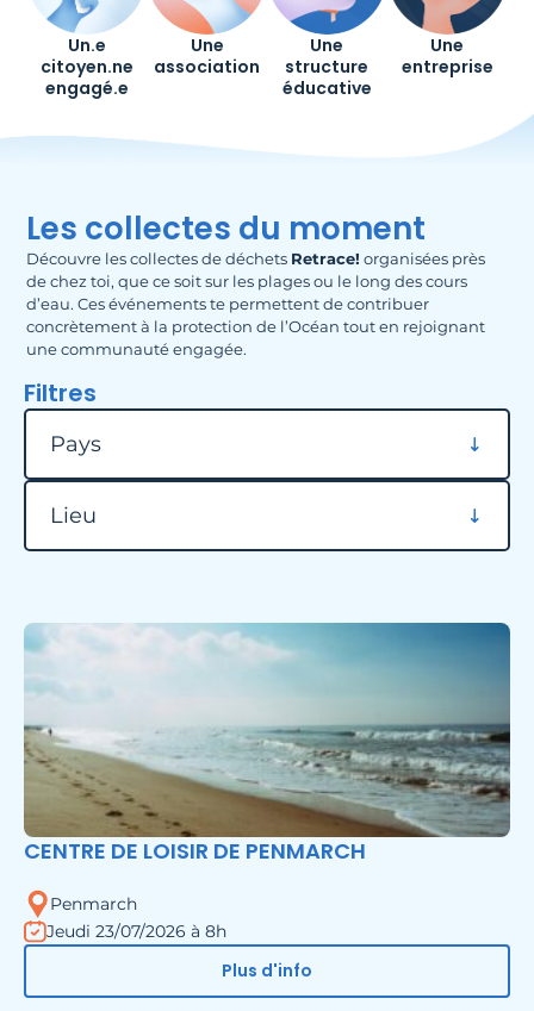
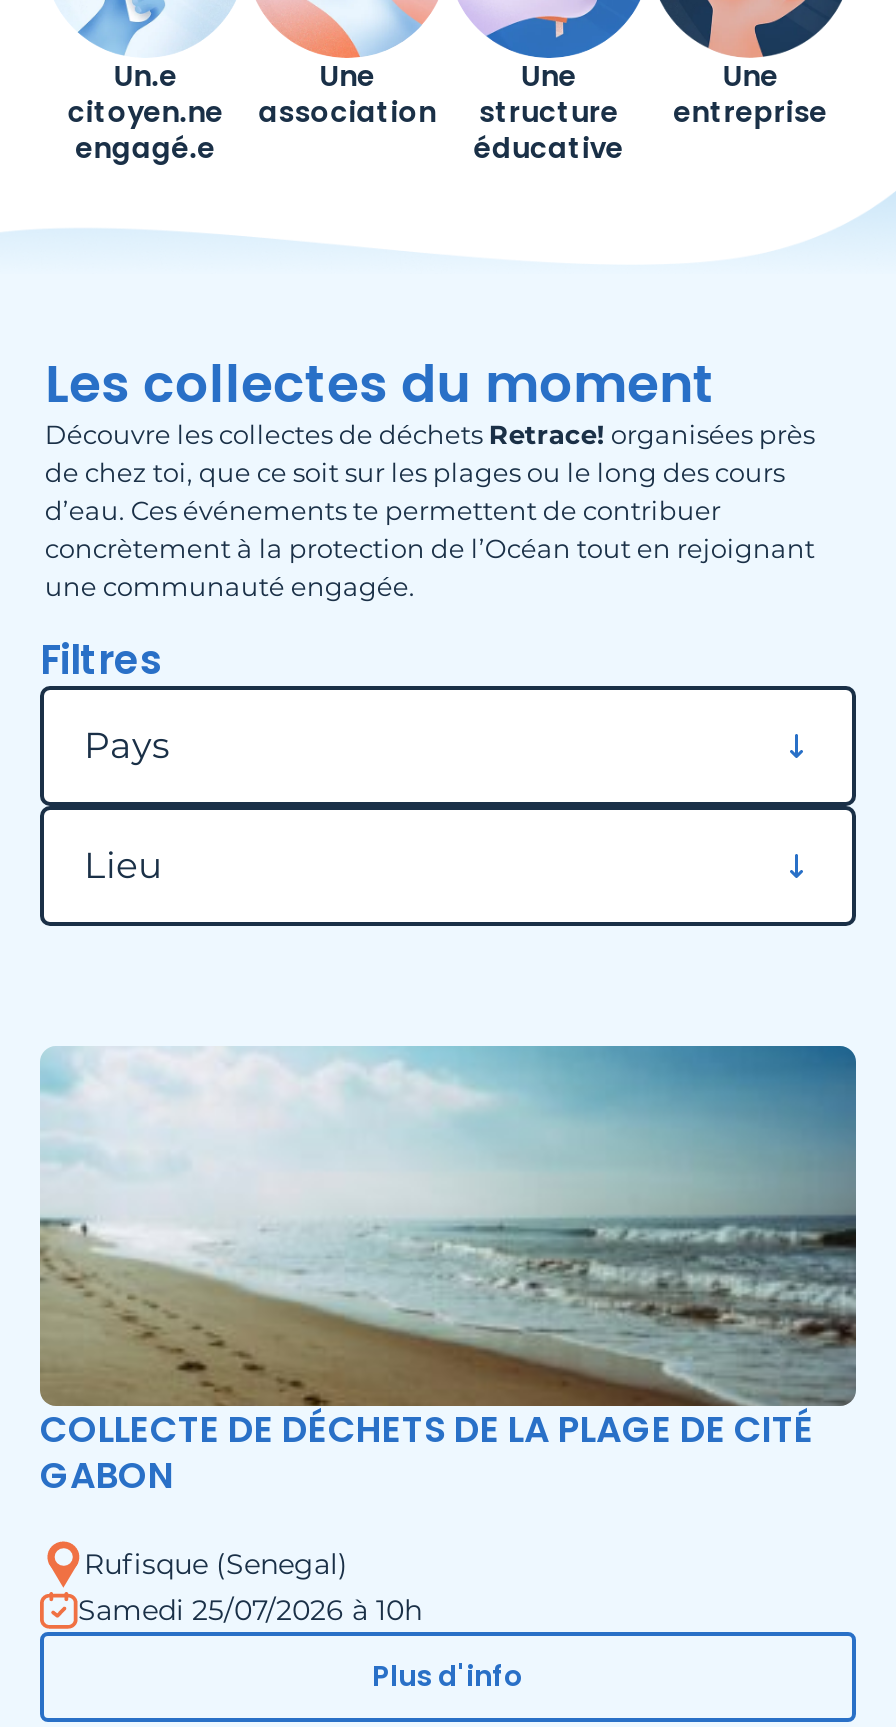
- CENTRE DE LOISIR DE PENMARCH
+ COLLECTE DE DÉCHETS DE LA PLAGE DE CITÉ
+ GABON

- Penmarch
- Jeudi 23/07/2026 à 8h
+ Rufisque (Senegal)
+ Samedi 25/07/2026 à 10h
